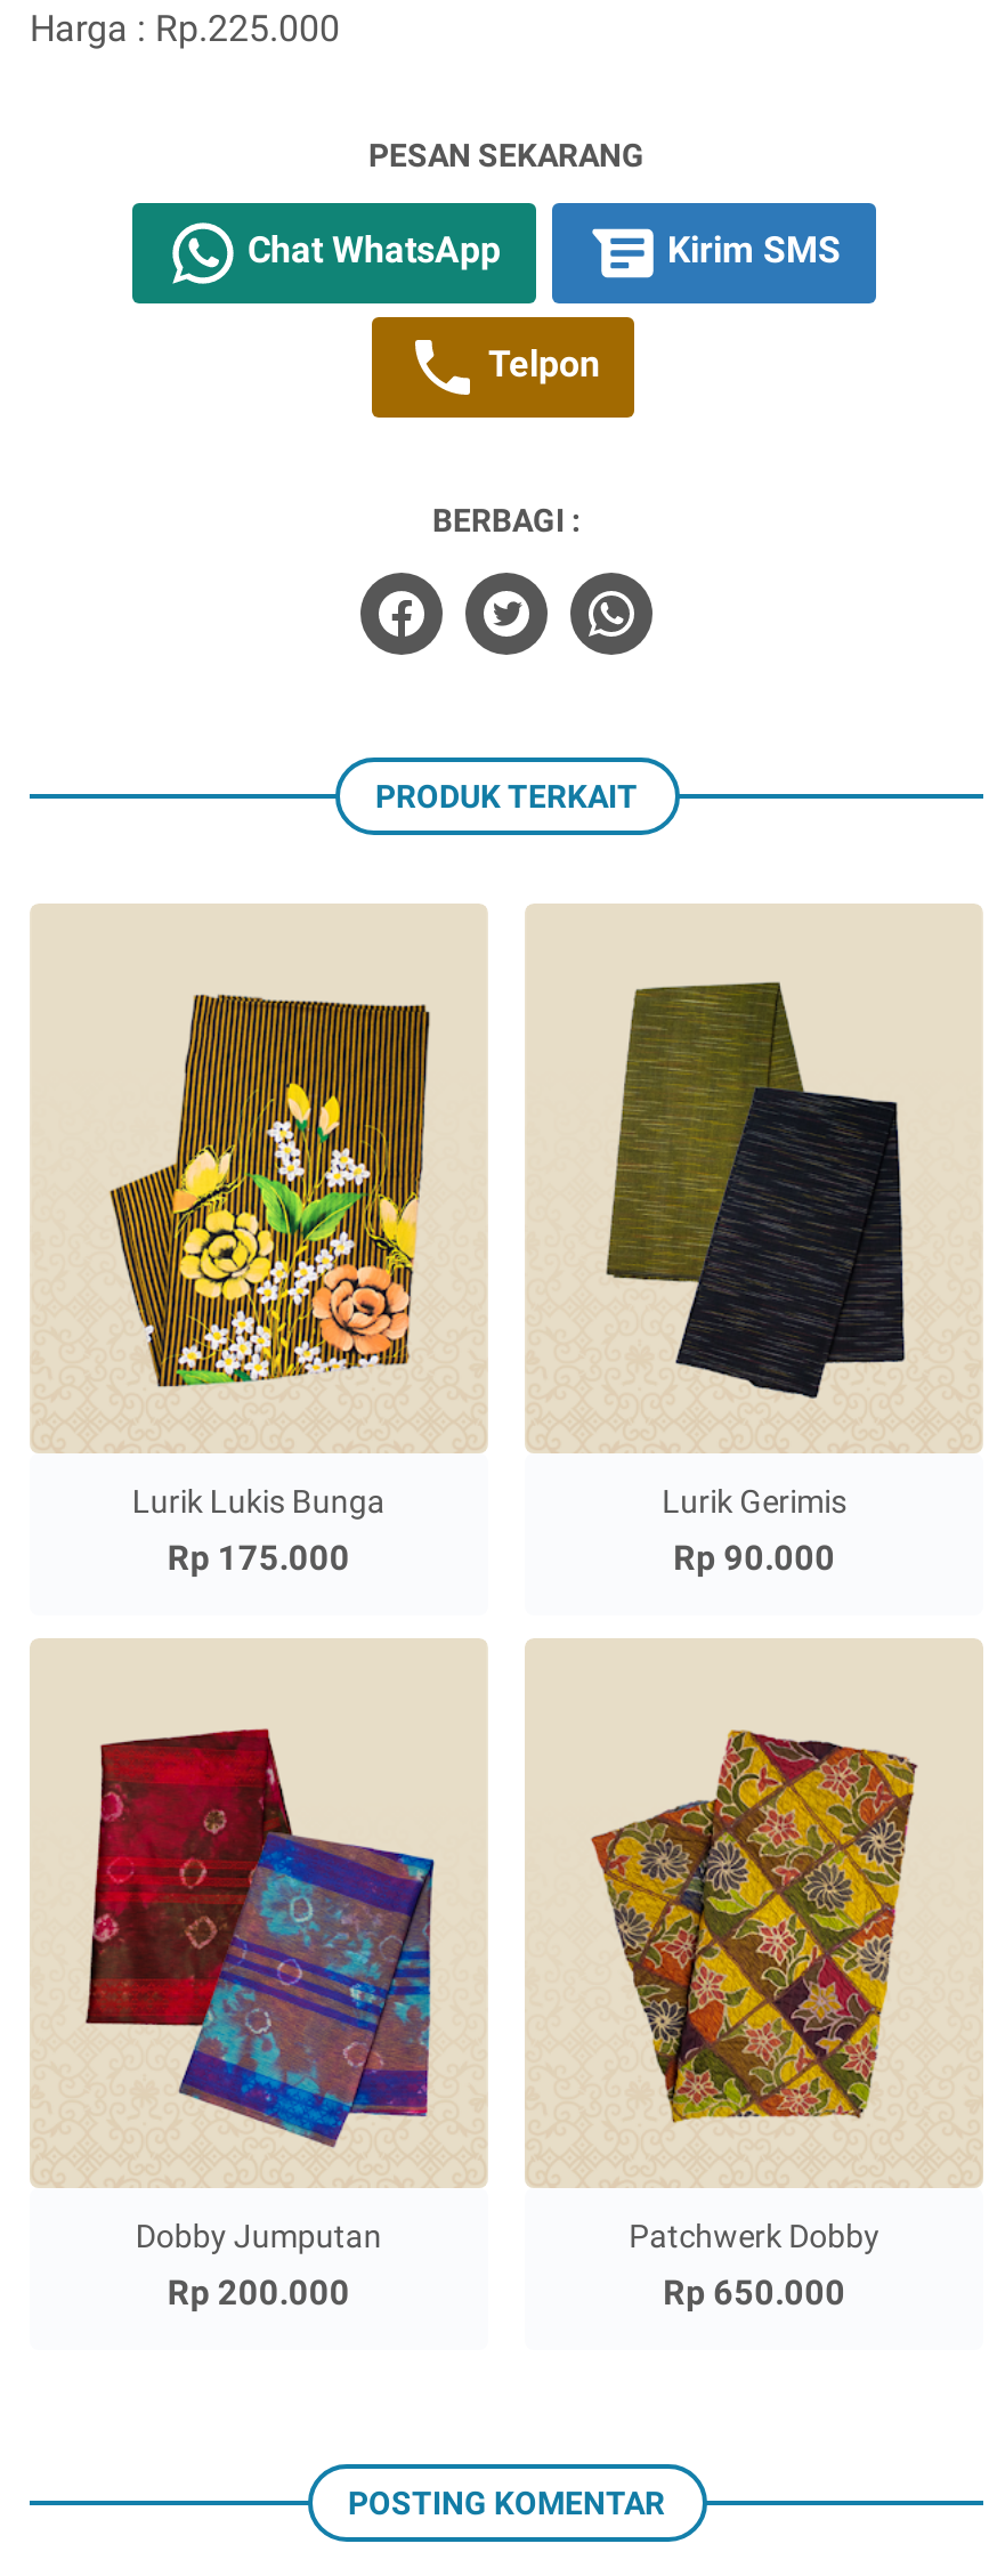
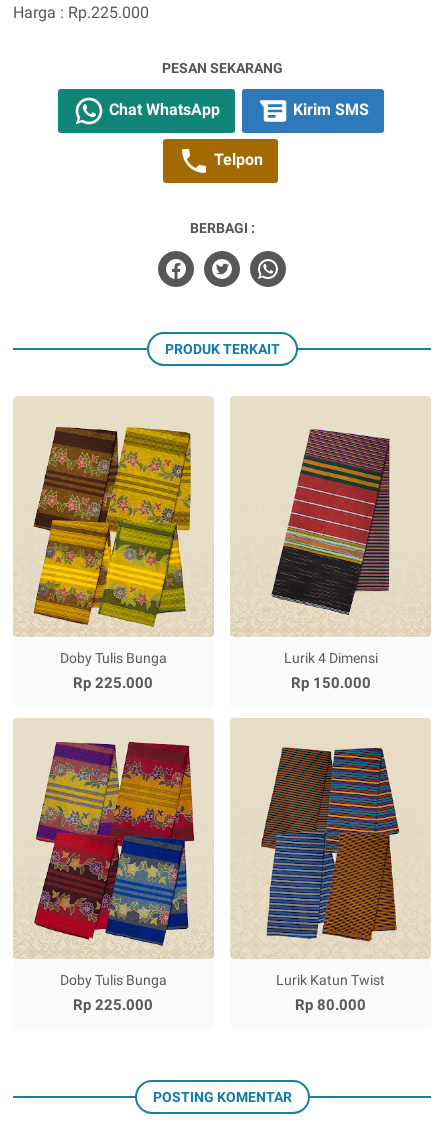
- [image]
- Lurik Lukis Bunga
- Rp 175.000
+ [image]
+ Doby Tulis Bunga
+ Rp 225.000

- [image]
- Lurik Gerimis
- Rp 90.000
+ [image]
+ Lurik 4 Dimensi
+ Rp 150.000

- [image]
- Dobby Jumputan
- Rp 200.000
+ [image]
+ Doby Tulis Bunga
+ Rp 225.000

- [image]
- Patchwerk Dobby
- Rp 650.000
+ [image]
+ Lurik Katun Twist
+ Rp 80.000
